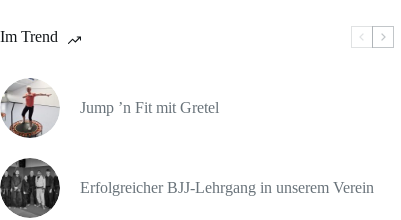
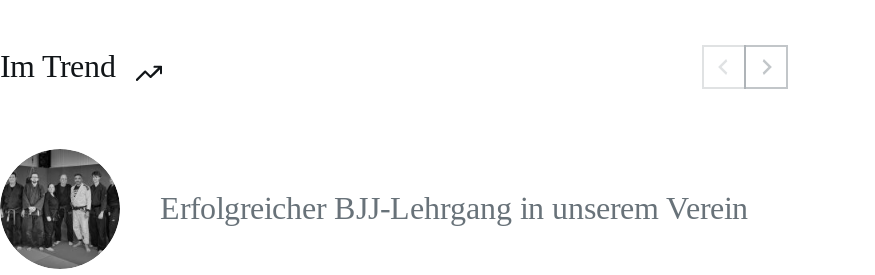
- [image]
- Jump ’n Fit mit Gretel
